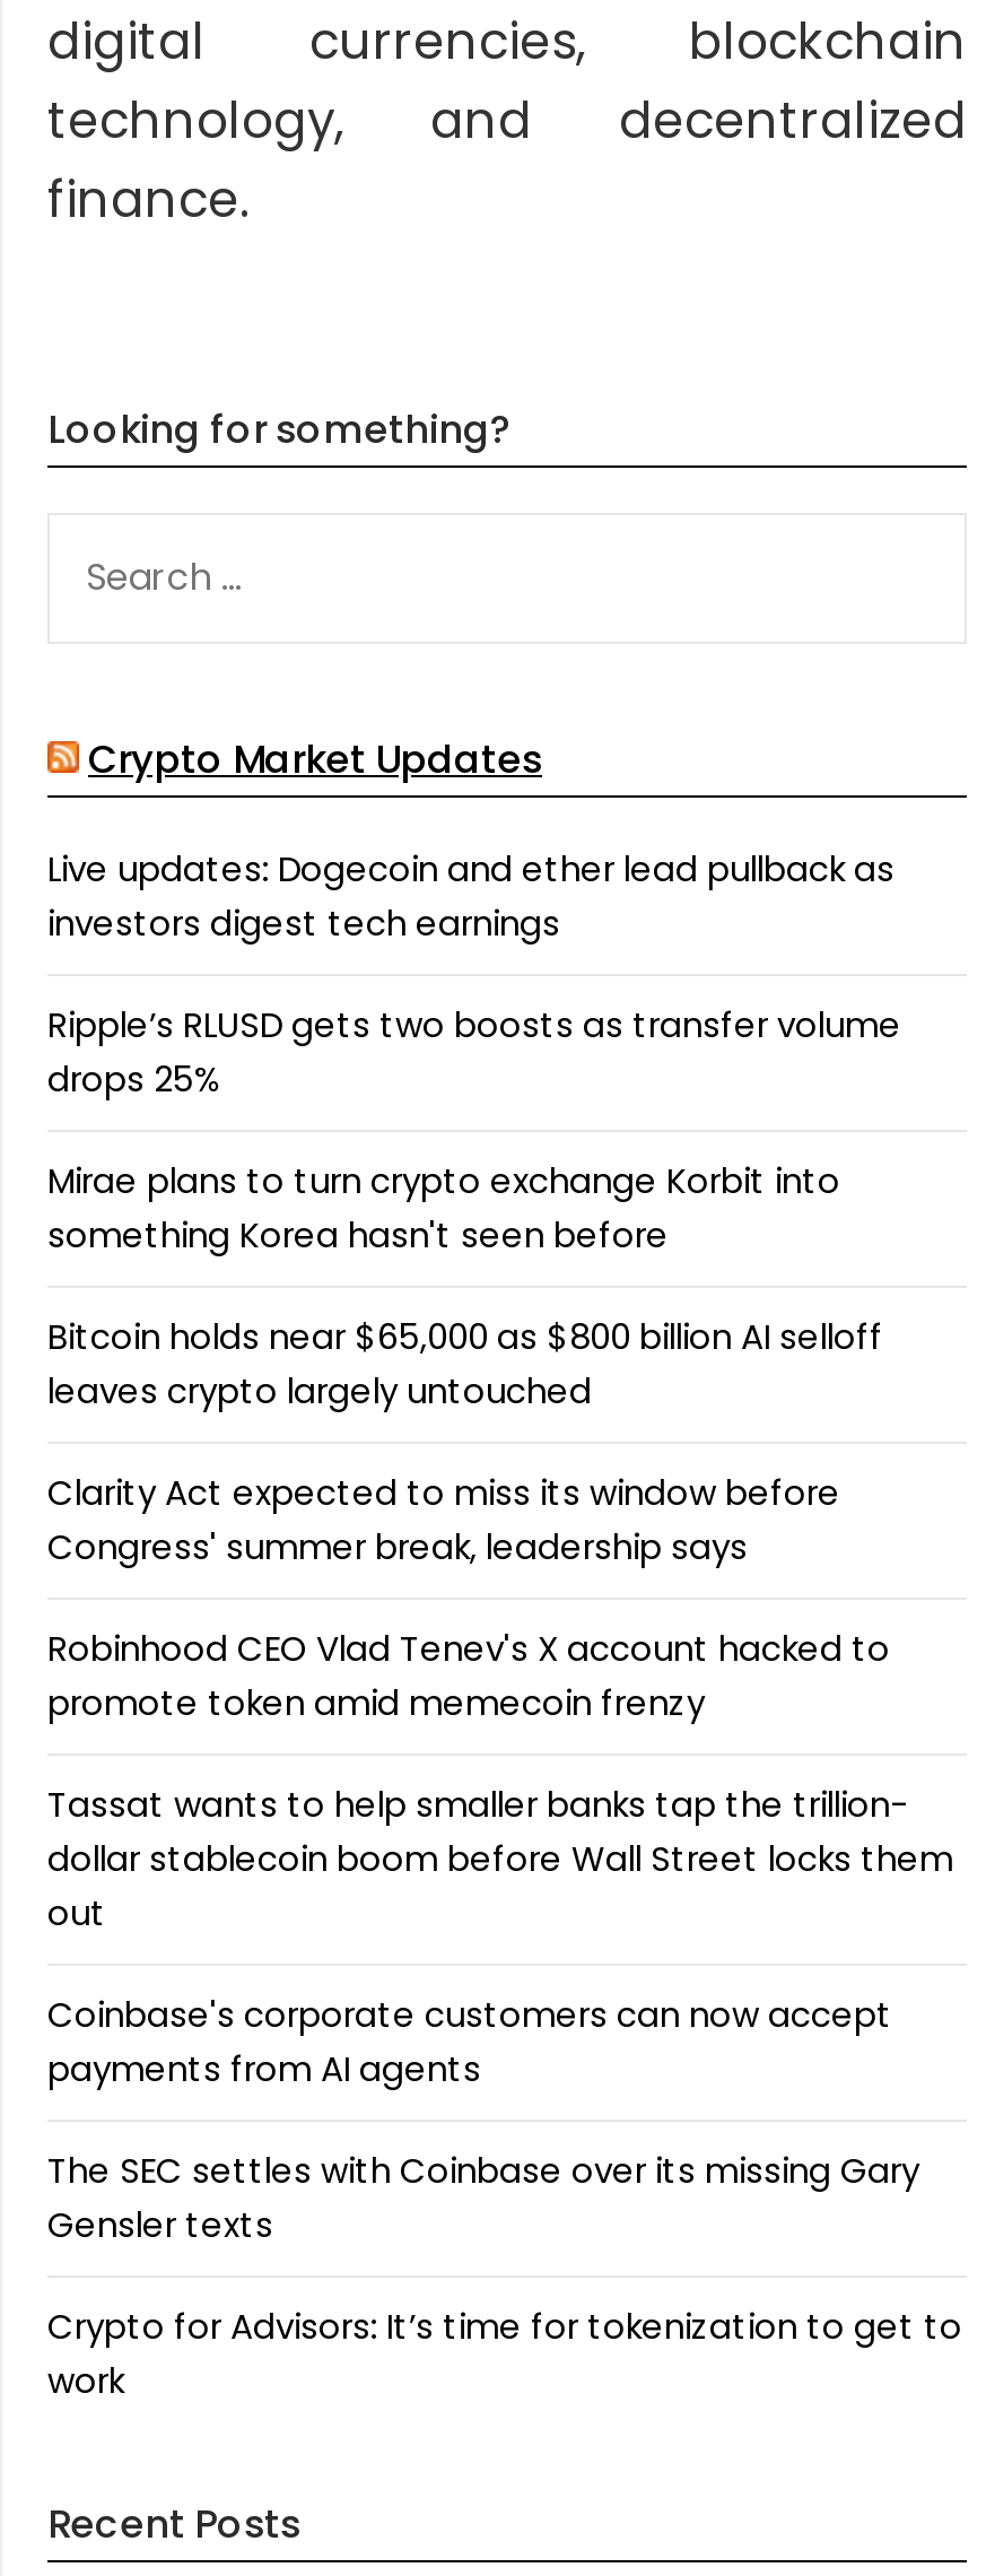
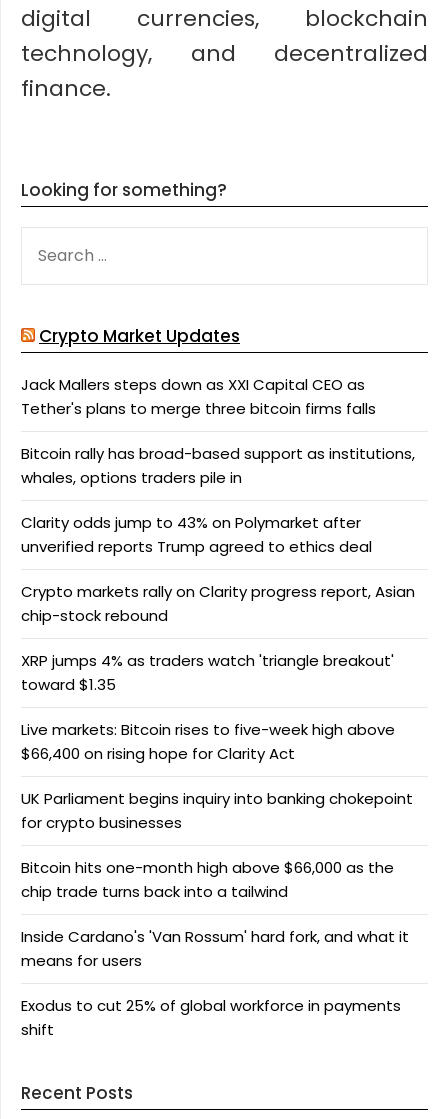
- Live updates: Dogecoin and ether lead pullback as
- investors digest tech earnings
+ Jack Mallers steps down as XXI Capital CEO as
+ Tether's plans to merge three bitcoin firms falls

- Ripple’s RLUSD gets two boosts as transfer volume
- drops 25%
+ Bitcoin rally has broad-based support as institutions,
+ whales, options traders pile in

- Mirae plans to turn crypto exchange Korbit into
- something Korea hasn't seen before
+ Clarity odds jump to 43% on Polymarket after
+ unverified reports Trump agreed to ethics deal

- Bitcoin holds near $65,000 as $800 billion AI selloff
- leaves crypto largely untouched
+ Crypto markets rally on Clarity progress report, Asian
+ chip-stock rebound

- Clarity Act expected to miss its window before
- Congress' summer break, leadership says
+ XRP jumps 4% as traders watch 'triangle breakout'
+ toward $1.35

- Robinhood CEO Vlad Tenev's X account hacked to
- promote token amid memecoin frenzy
+ Live markets: Bitcoin rises to five-week high above
+ $66,400 on rising hope for Clarity Act

- Tassat wants to help smaller banks tap the trillion-
- dollar stablecoin boom before Wall Street locks them
- out
+ UK Parliament begins inquiry into banking chokepoint
+ for crypto businesses

- Coinbase's corporate customers can now accept
- payments from AI agents
+ Bitcoin hits one-month high above $66,000 as the
+ chip trade turns back into a tailwind

- The SEC settles with Coinbase over its missing Gary
- Gensler texts
+ Inside Cardano's 'Van Rossum' hard fork, and what it
+ means for users

- Crypto for Advisors: It’s time for tokenization to get to
- work
+ Exodus to cut 25% of global workforce in payments
+ shift
